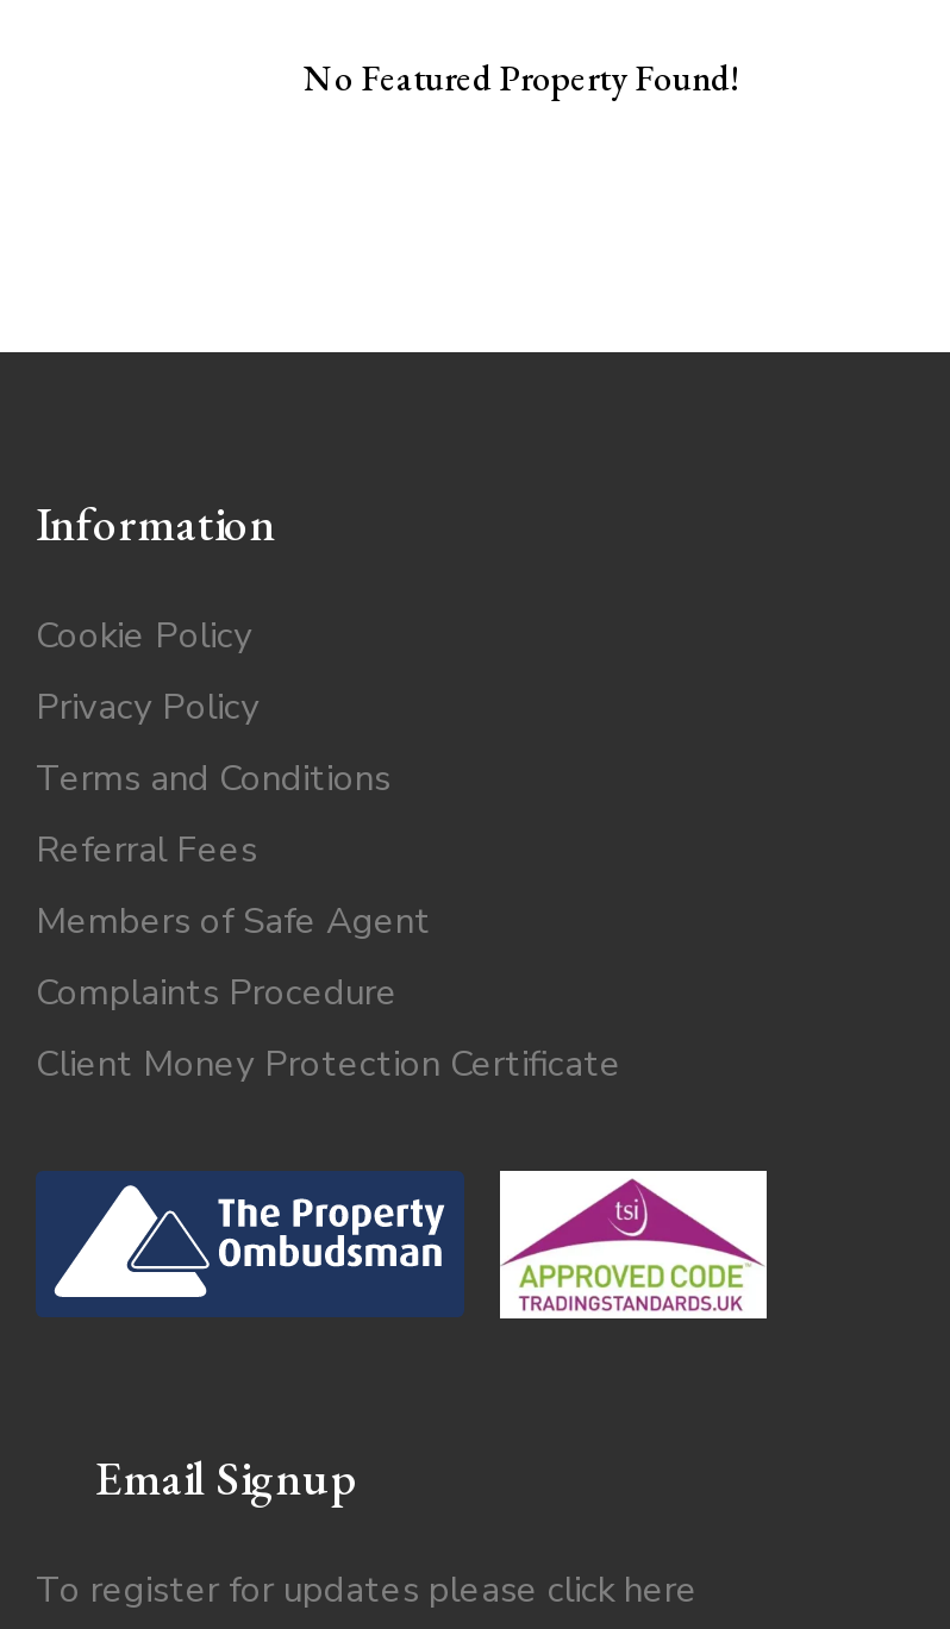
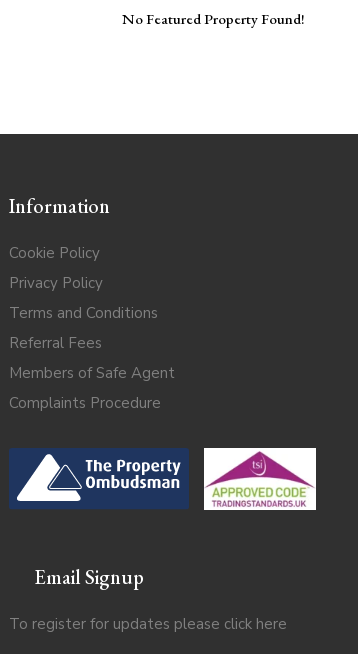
- Client Money Protection Certificate
